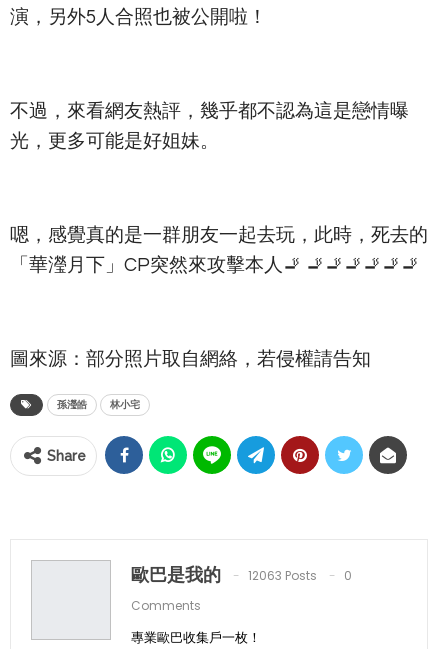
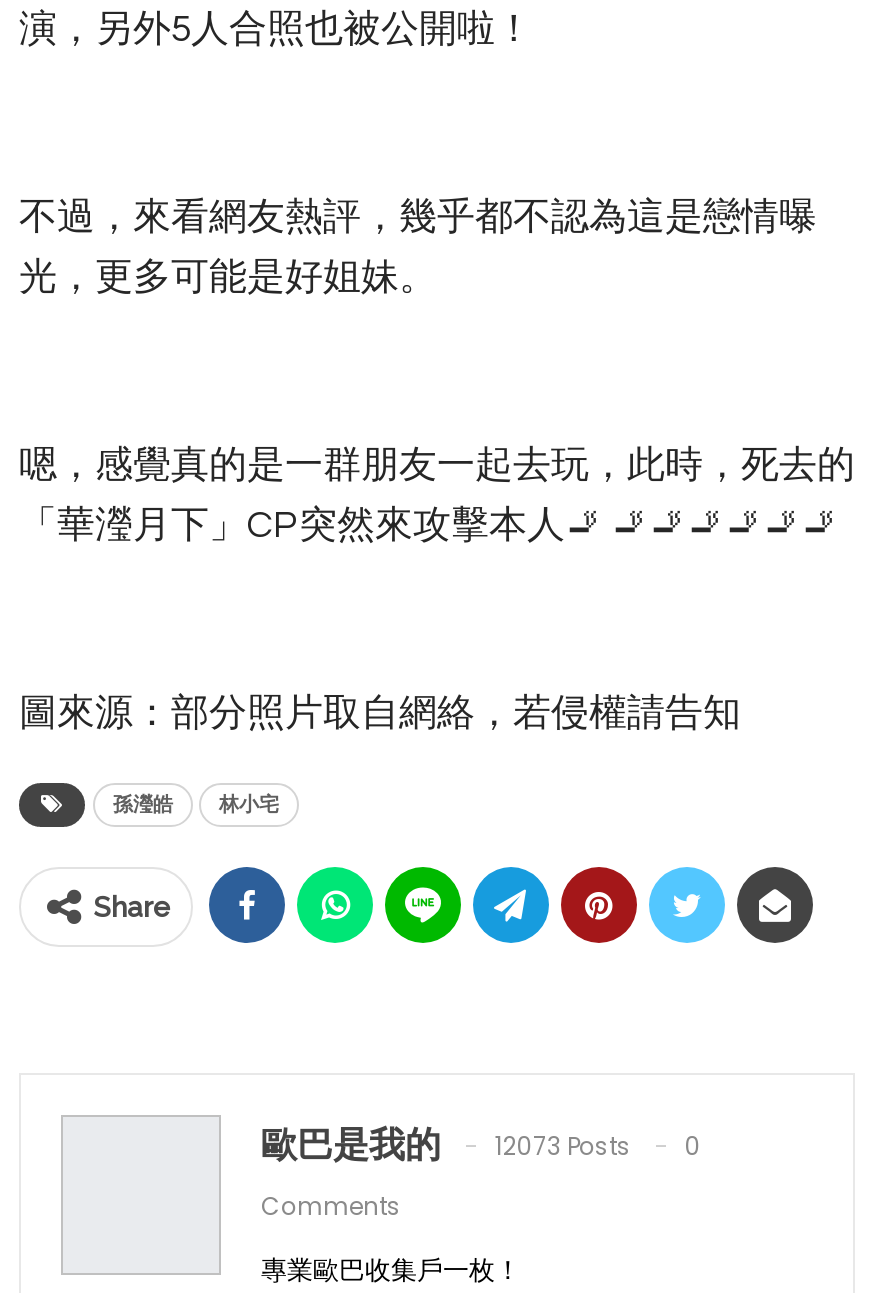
- 歐巴是我的 12063 Posts 0
+ 歐巴是我的 12073 Posts 0
